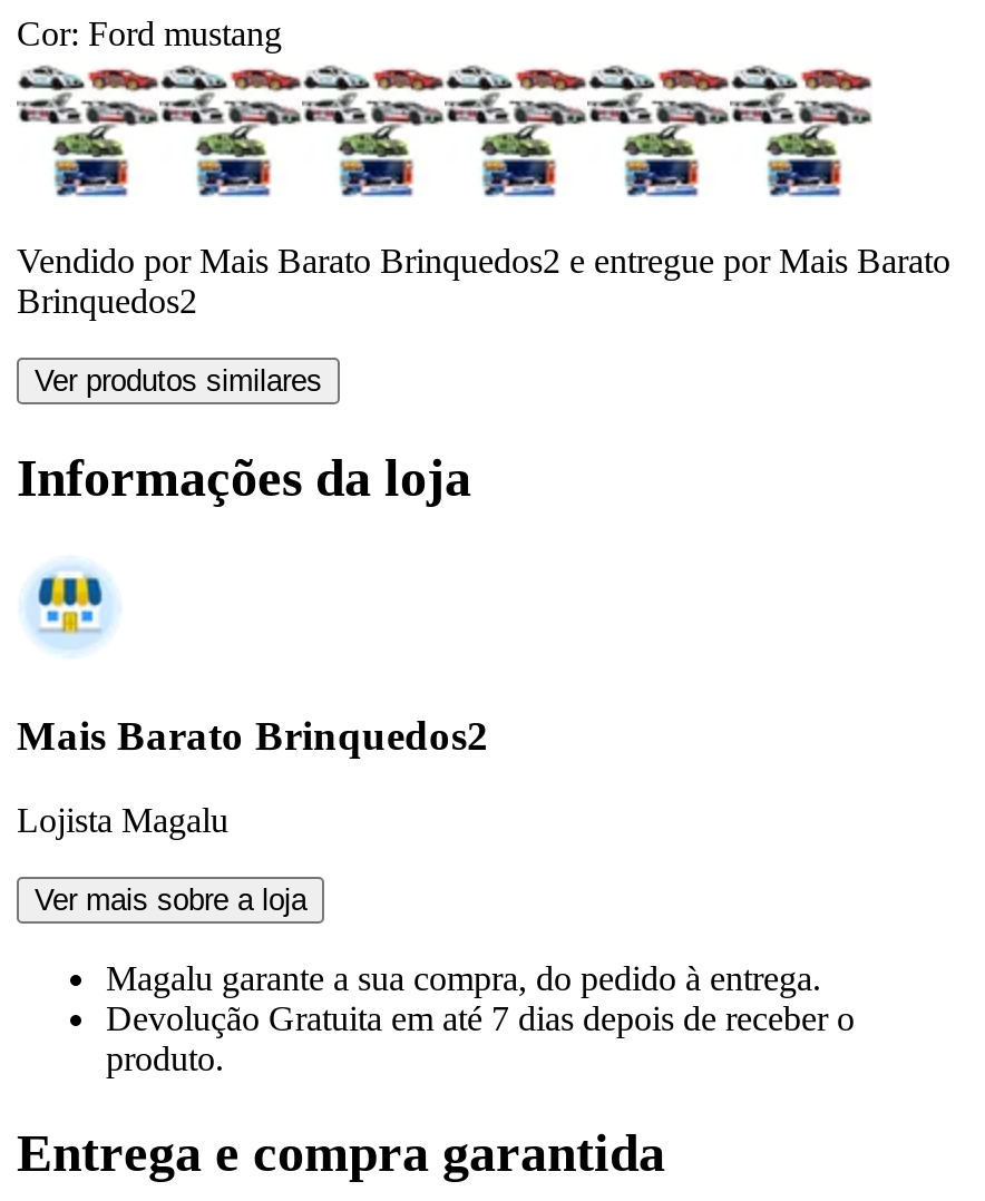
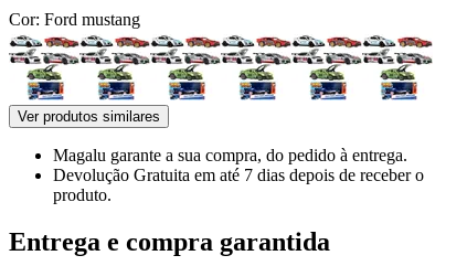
- Vendido por Mais Barato Brinquedos2 e entregue por Mais Barato
- Brinquedos2

- Informações da loja

- [image]
- Mais Barato Brinquedos2
- Lojista Magalu
- Ver mais sobre a loja
